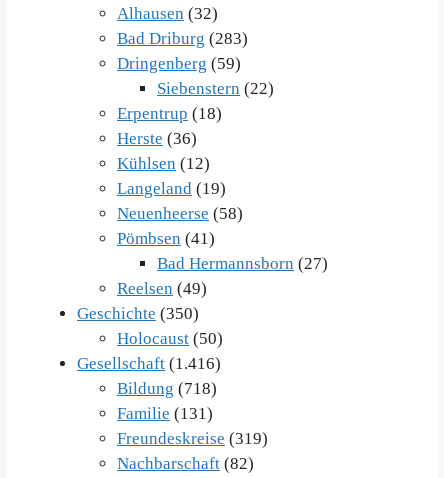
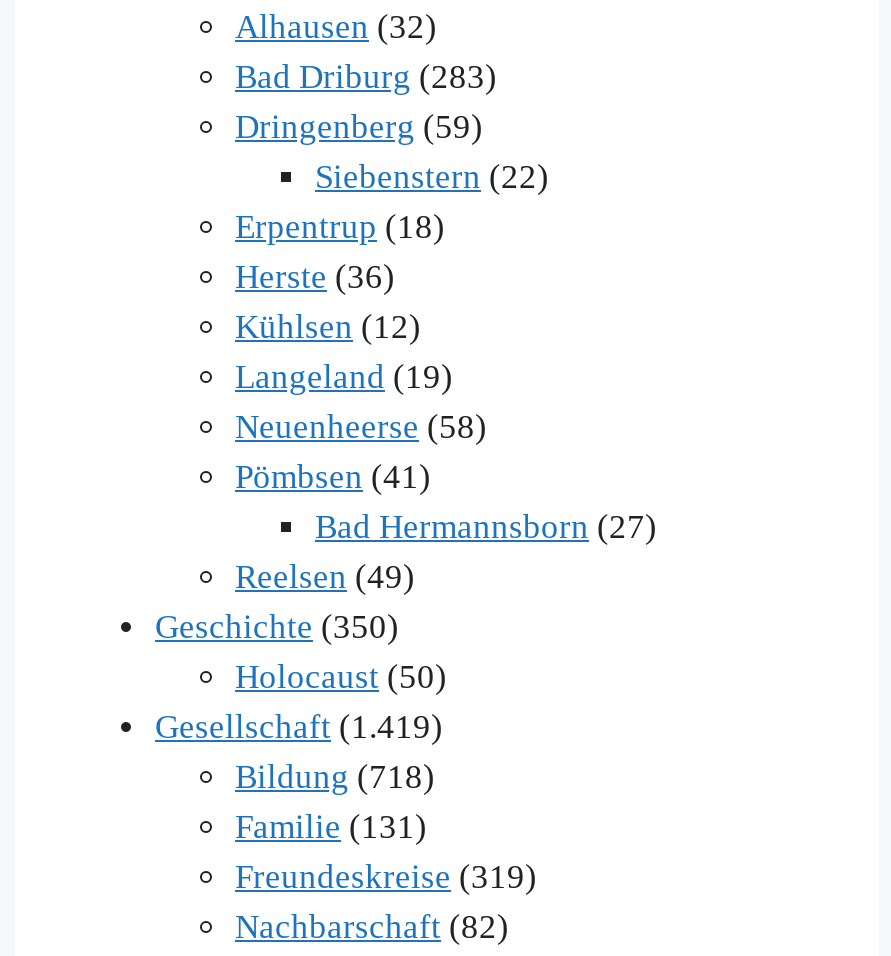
- Gesellschaft (1.416)
+ Gesellschaft (1.419)
